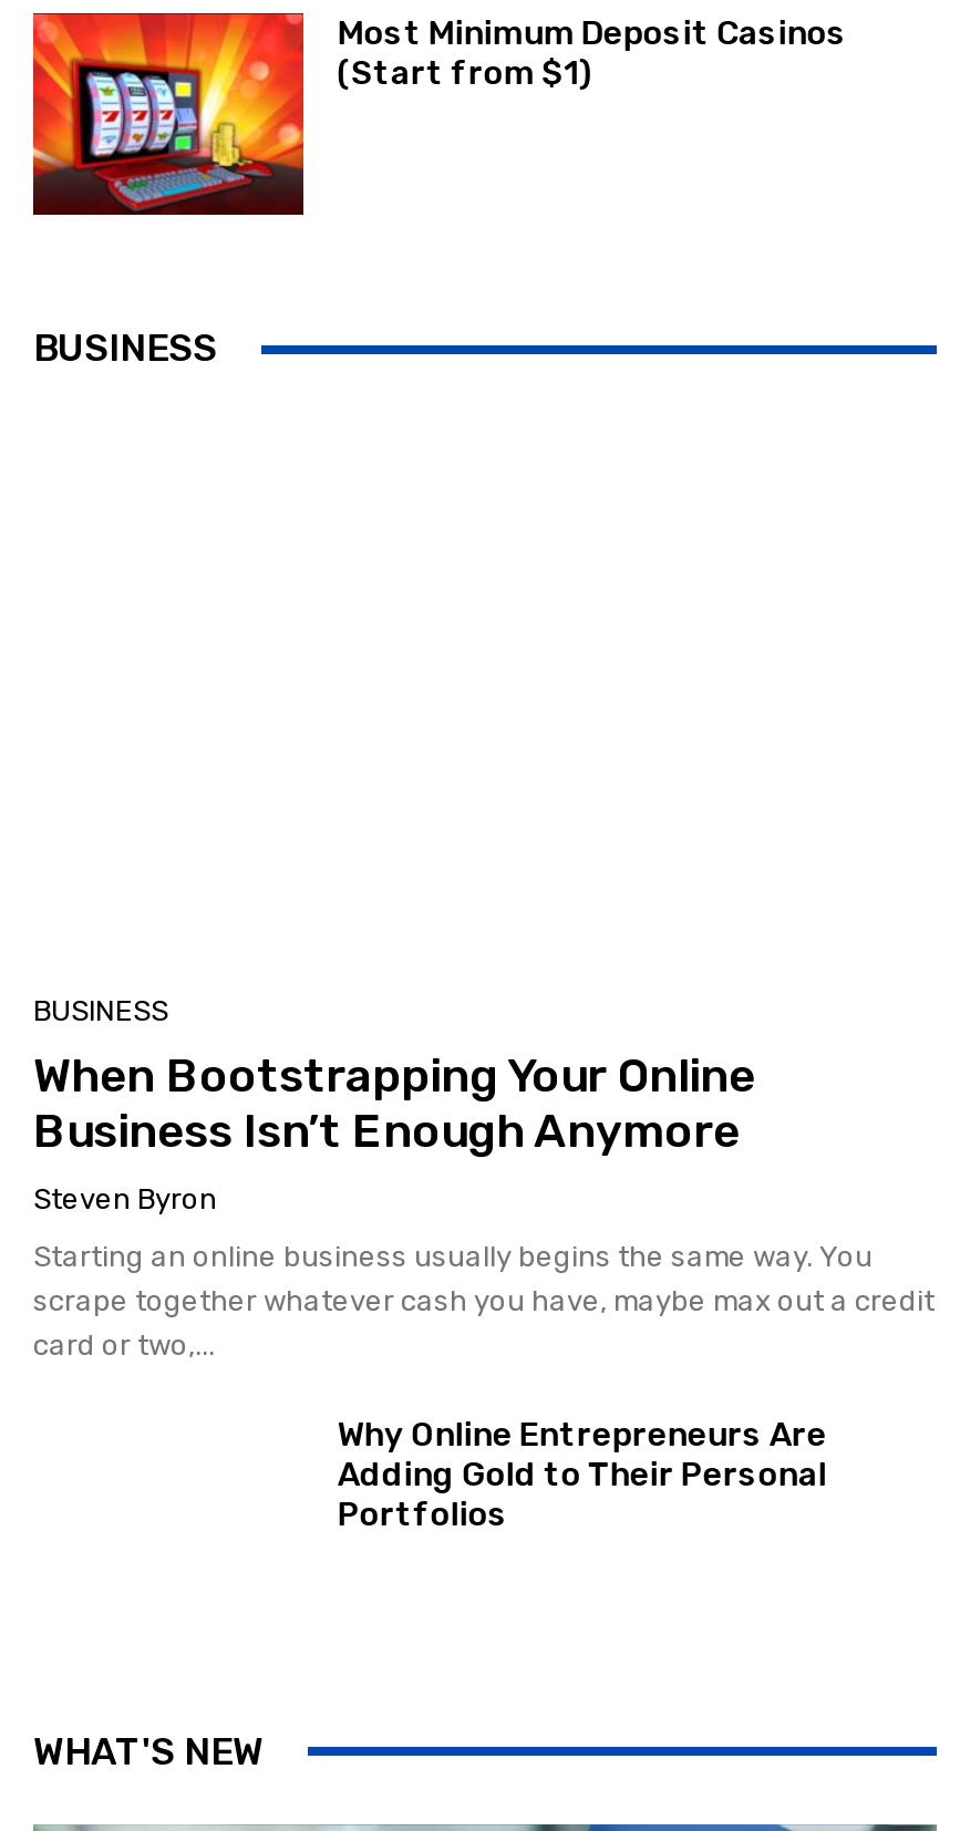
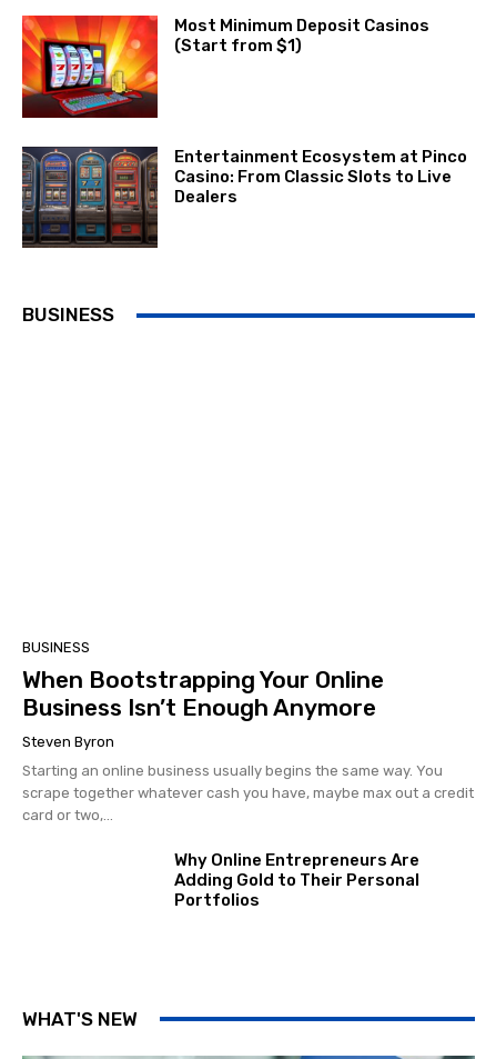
+ [image]
+ Entertainment Ecosystem at Pinco
+ Casino: From Classic Slots to Live
+ Dealers
